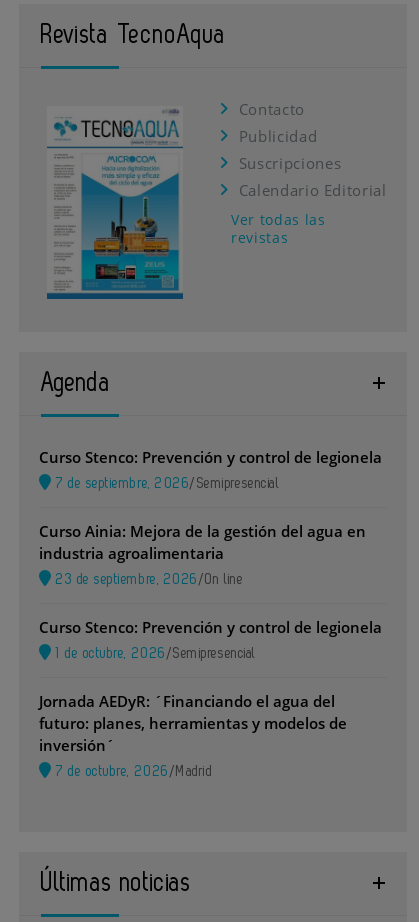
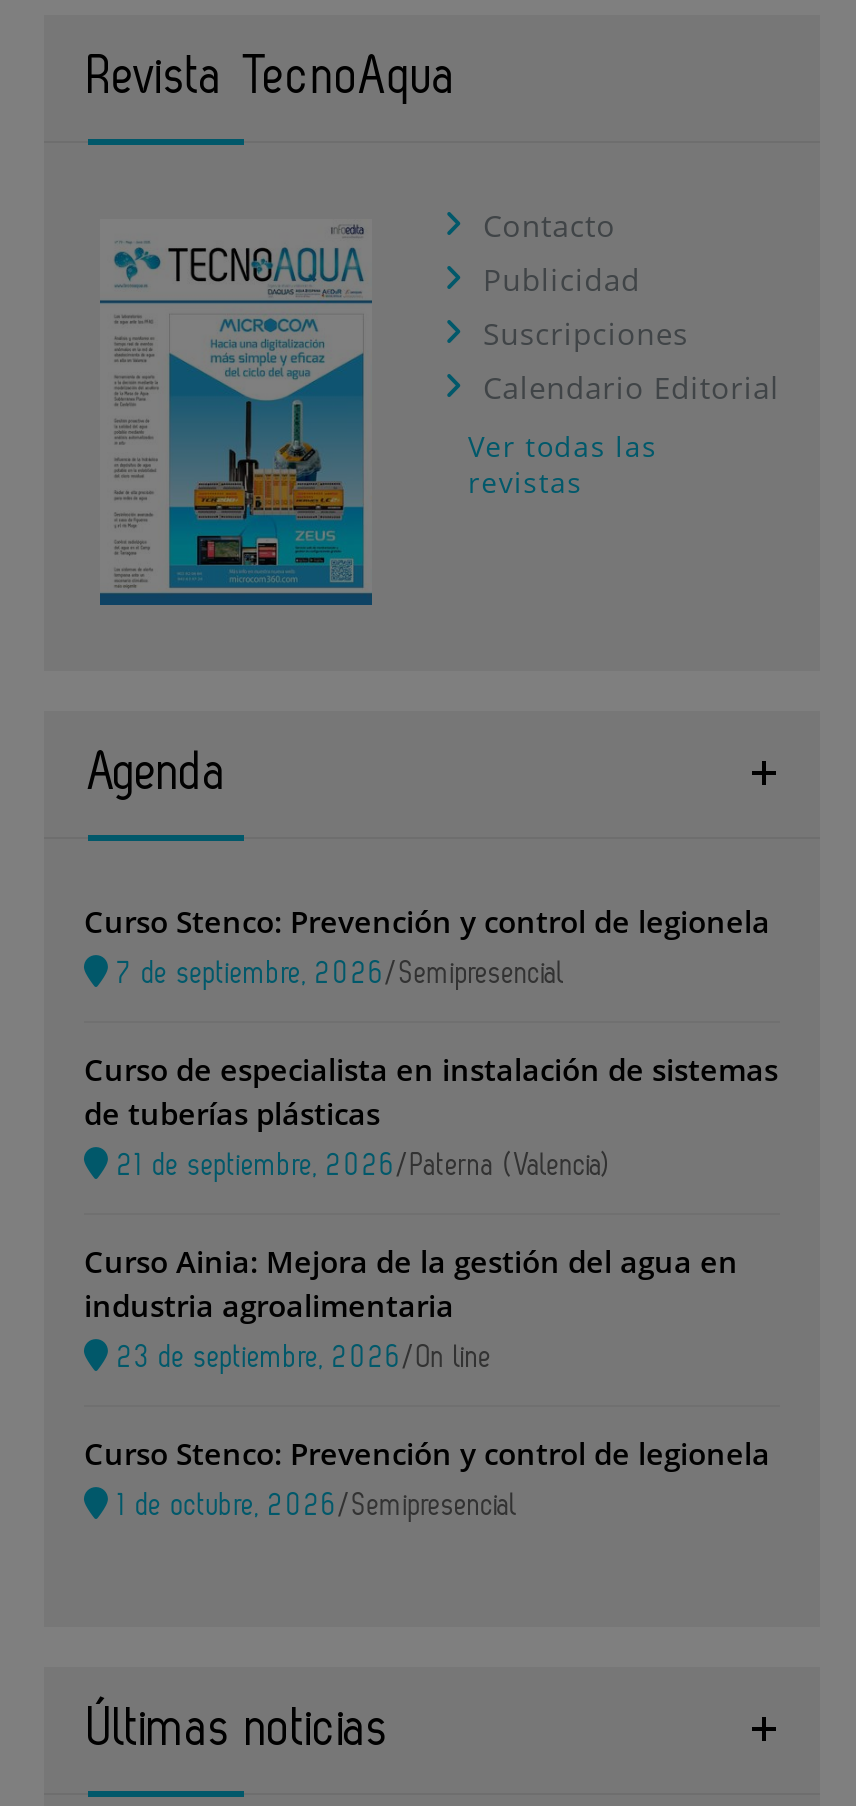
+ Curso de especialista en instalación de sistemas
+ de tuberías plásticas
+ 21 de septiembre, 2026/Paterna (Valencia)

moved down: Curso Ainia: Mejora de la gestión del agua en | industria agroalimentaria | Curso Stenco: Prevención y control de legionela | 1 de octubre, 2026 /Semipresencial

- Jornada AEDyR: ´Financiando el agua del
- futuro: planes, herramientas y modelos de
- inversión´
- 7 de octubre, 2026 /Madrid
